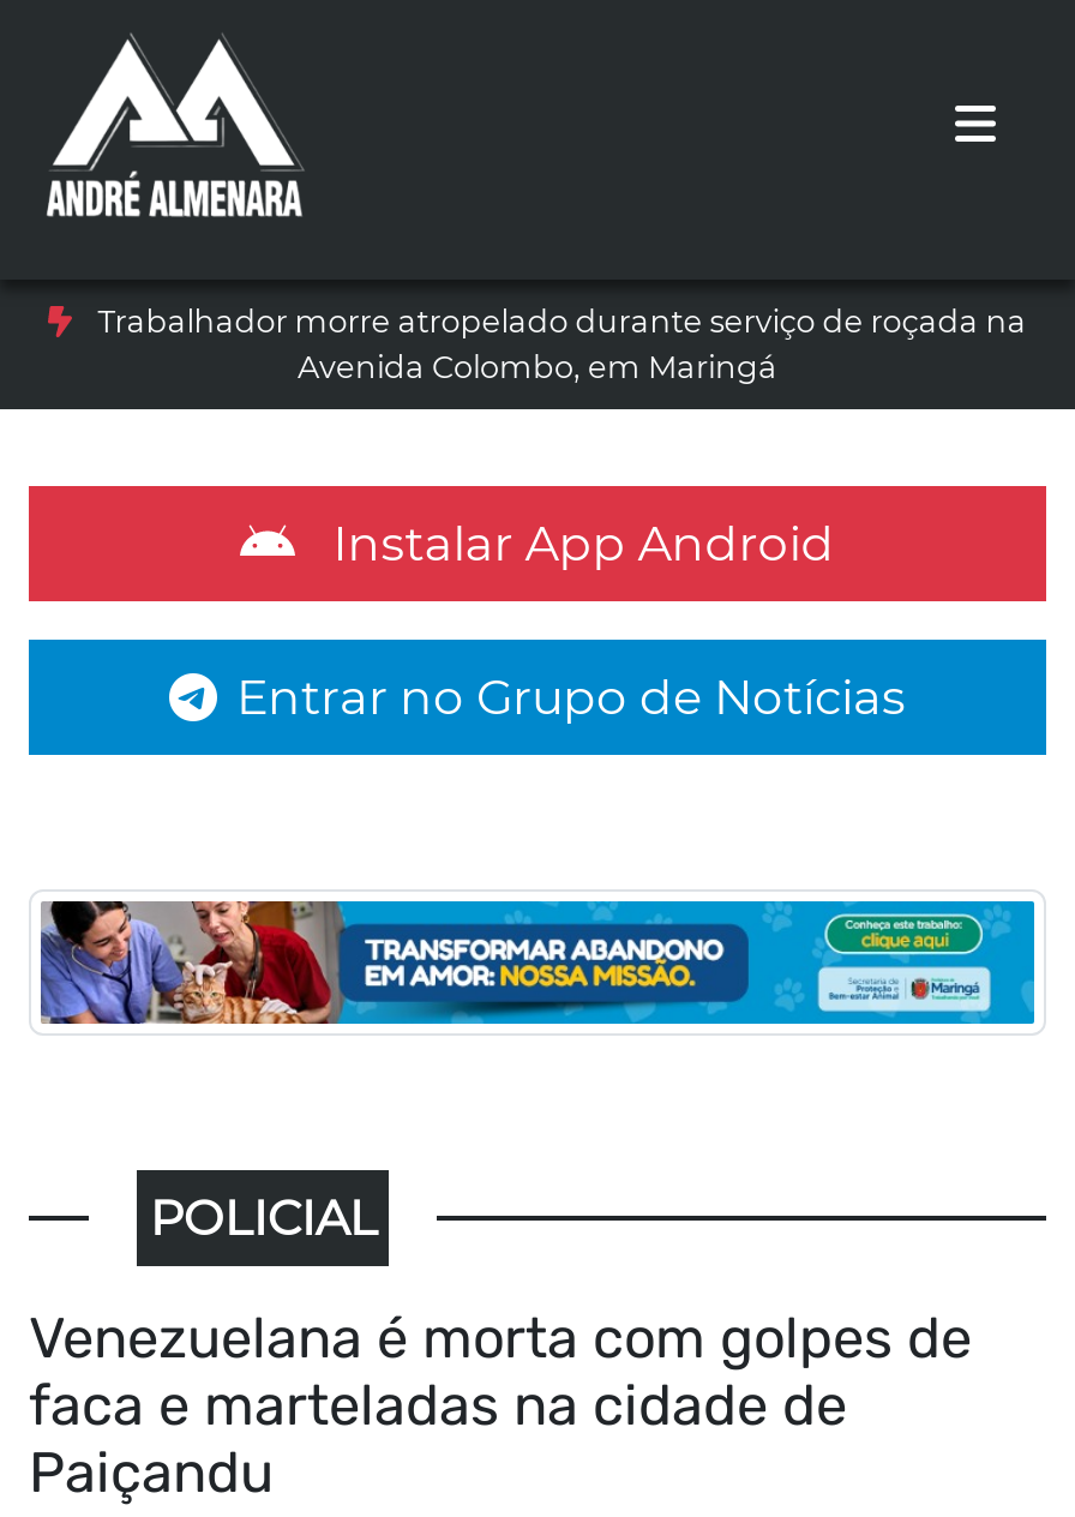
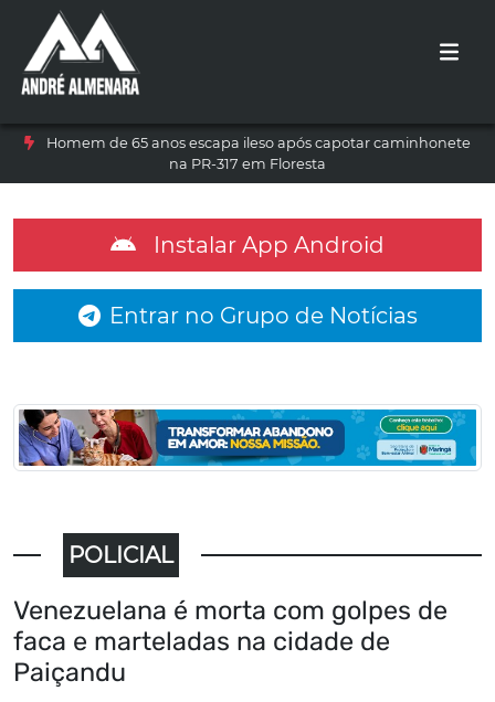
- Trabalhador morre atropelado durante serviço de roçada na
- Avenida Colombo, em Maringá
+ Homem de 65 anos escapa ileso após capotar caminhonete
+ na PR-317 em Floresta
